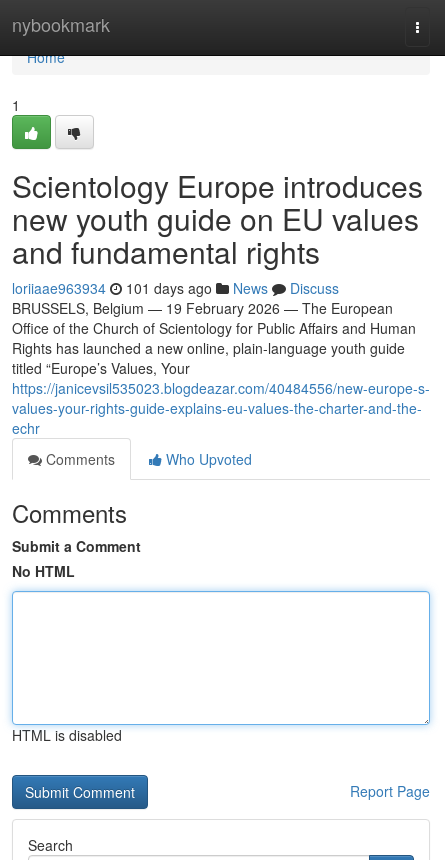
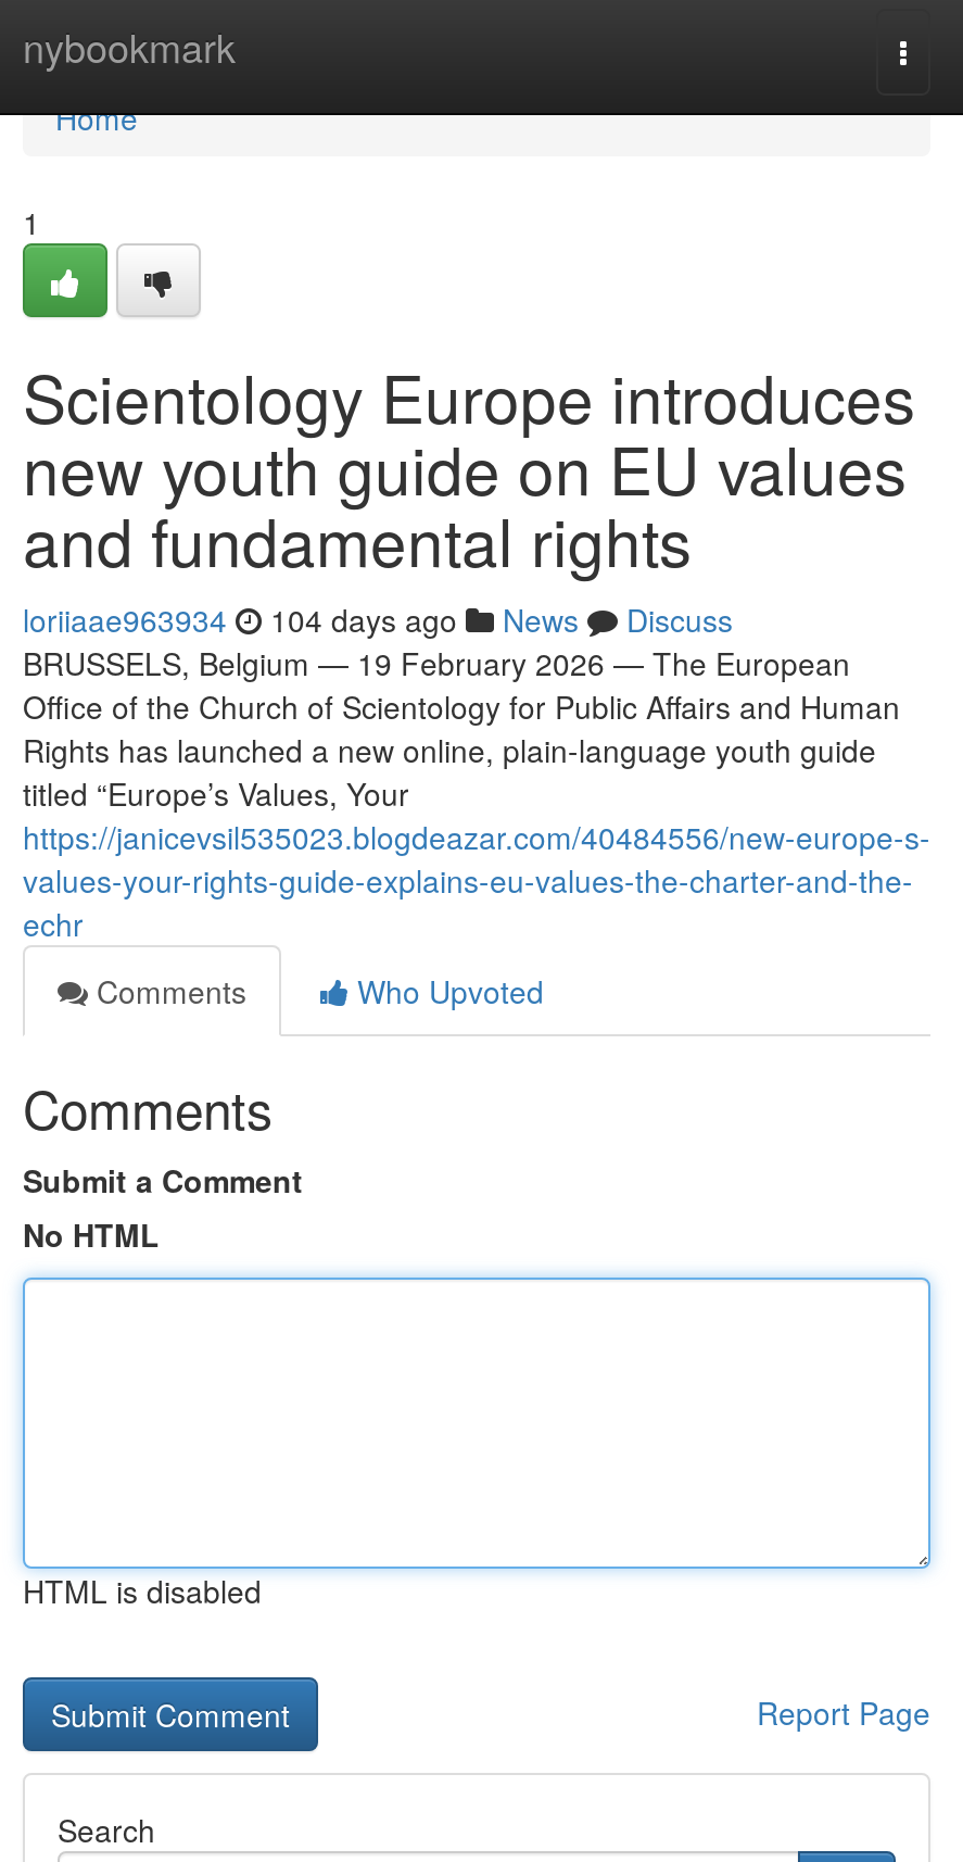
- loriiaae963934 101 days ago News Discuss
+ loriiaae963934 104 days ago News Discuss
